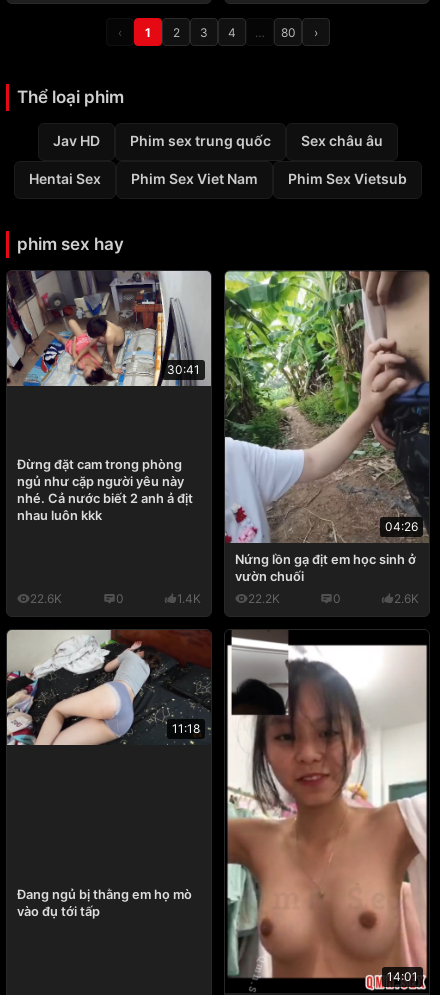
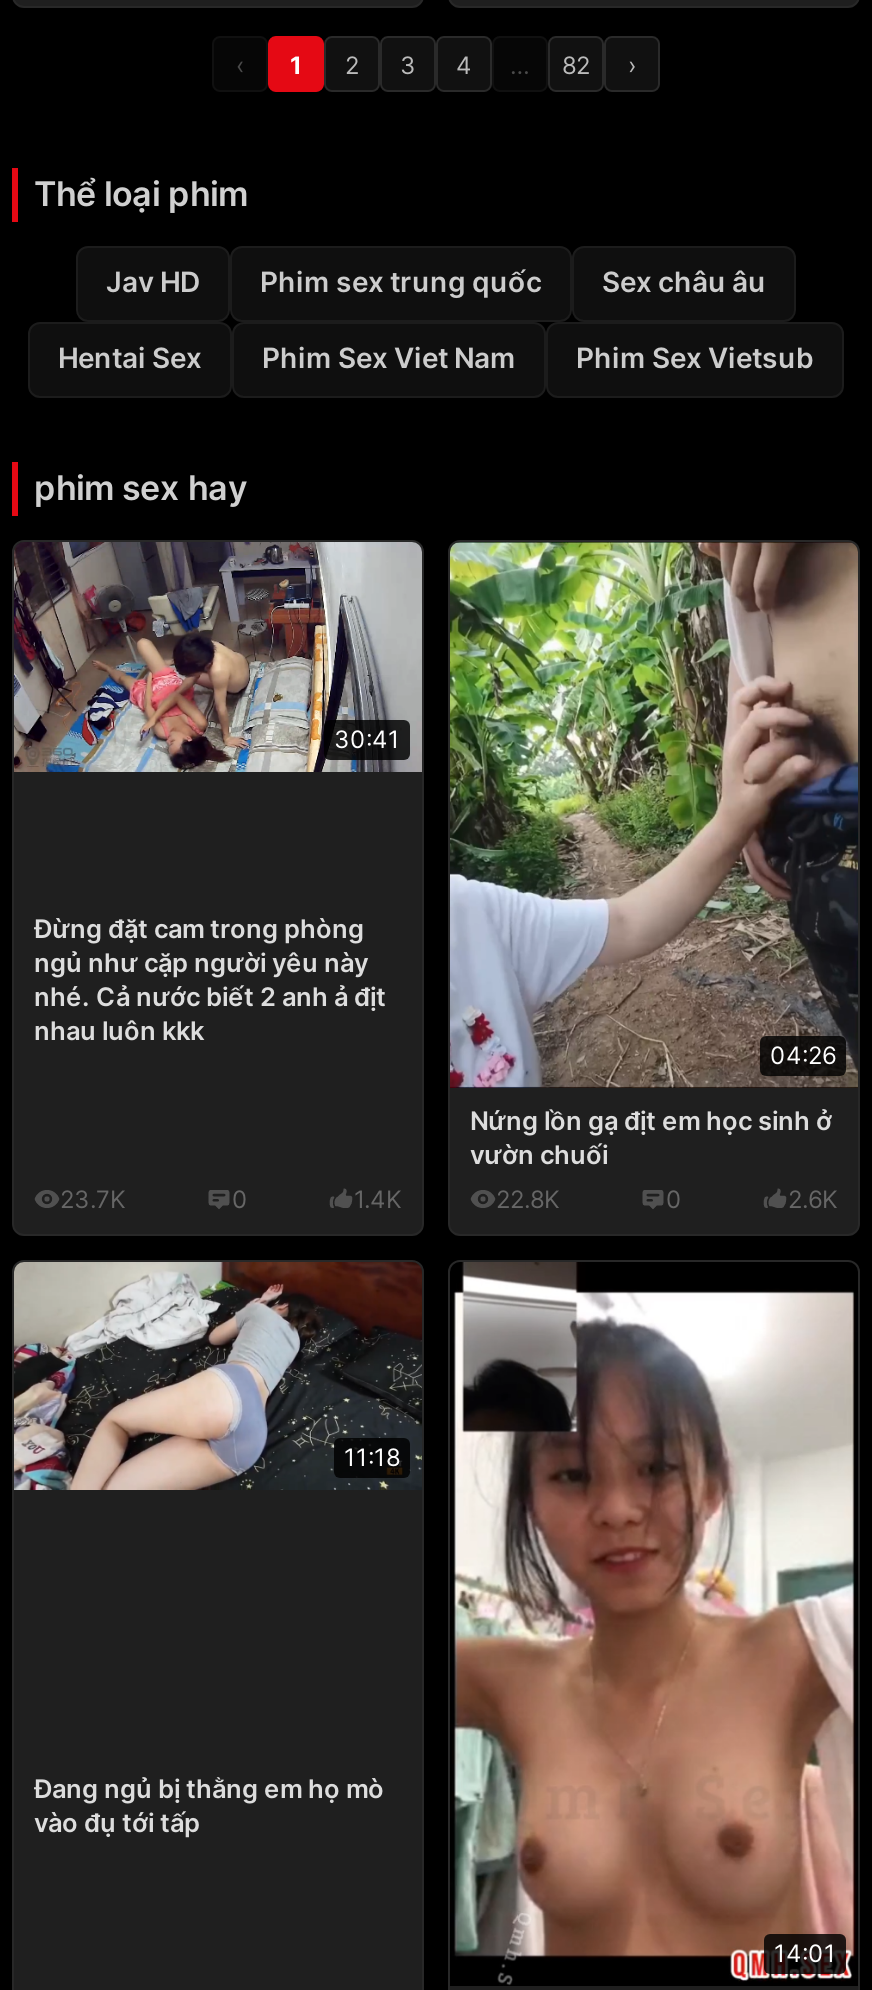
- 80
+ 82

- 22.6K
+ 23.7K

- 22.2K
+ 22.8K
